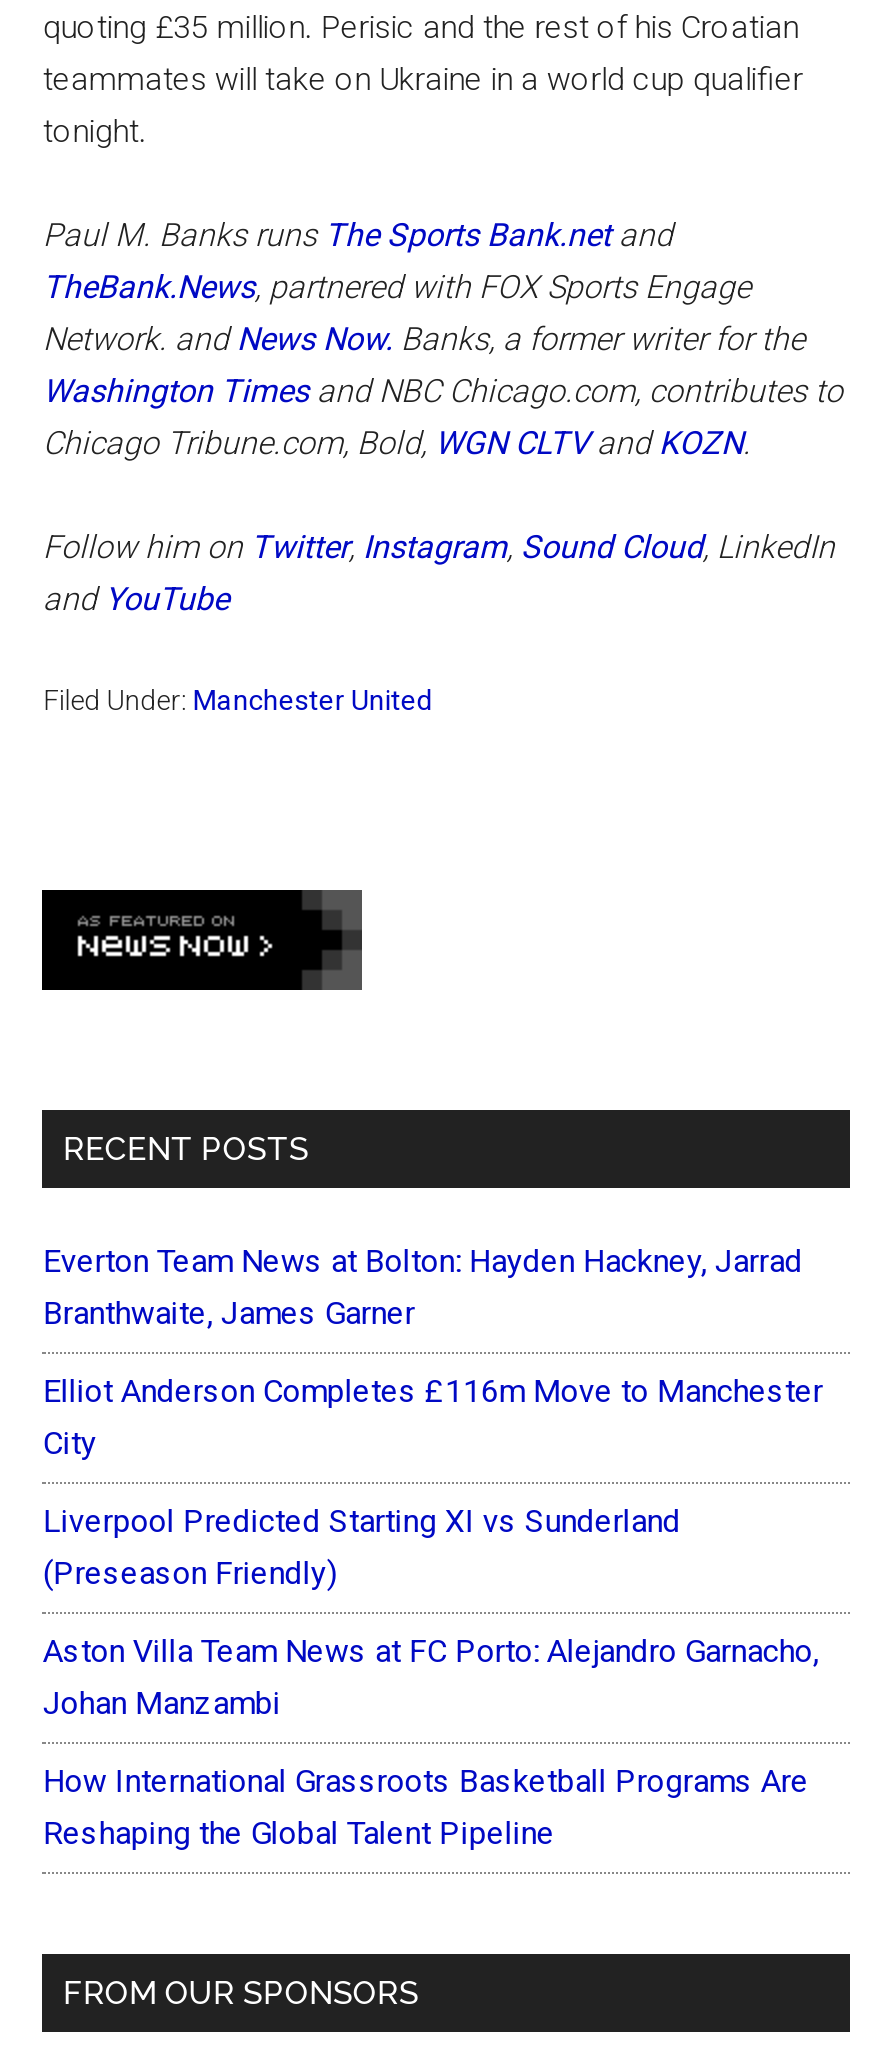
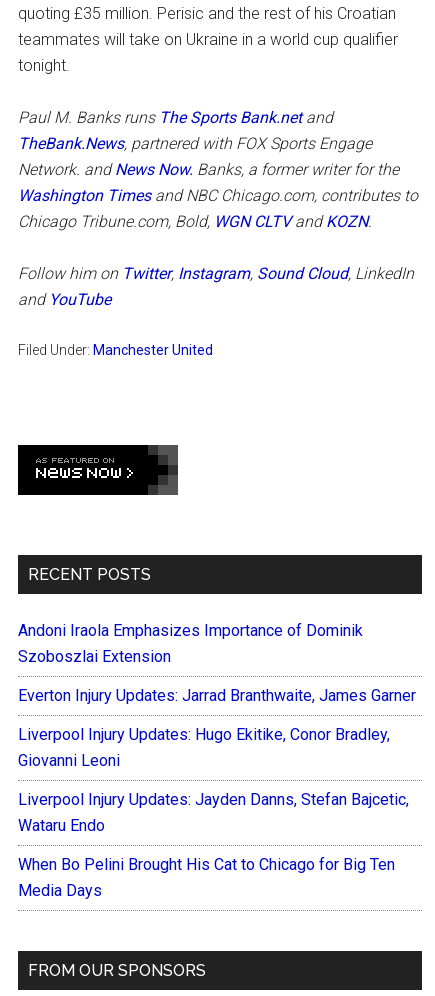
- Everton Team News at Bolton: Hayden Hackney, Jarrad
- Branthwaite, James Garner
+ Andoni Iraola Emphasizes Importance of Dominik
+ Szoboszlai Extension

- Elliot Anderson Completes £116m Move to Manchester
- City
+ Everton Injury Updates: Jarrad Branthwaite, James Garner

- Liverpool Predicted Starting XI vs Sunderland
- (Preseason Friendly)
+ Liverpool Injury Updates: Hugo Ekitike, Conor Bradley,
+ Giovanni Leoni

- Aston Villa Team News at FC Porto: Alejandro Garnacho,
- Johan Manzambi
+ Liverpool Injury Updates: Jayden Danns, Stefan Bajcetic,
+ Wataru Endo

- How International Grassroots Basketball Programs Are
- Reshaping the Global Talent Pipeline
+ When Bo Pelini Brought His Cat to Chicago for Big Ten
+ Media Days
